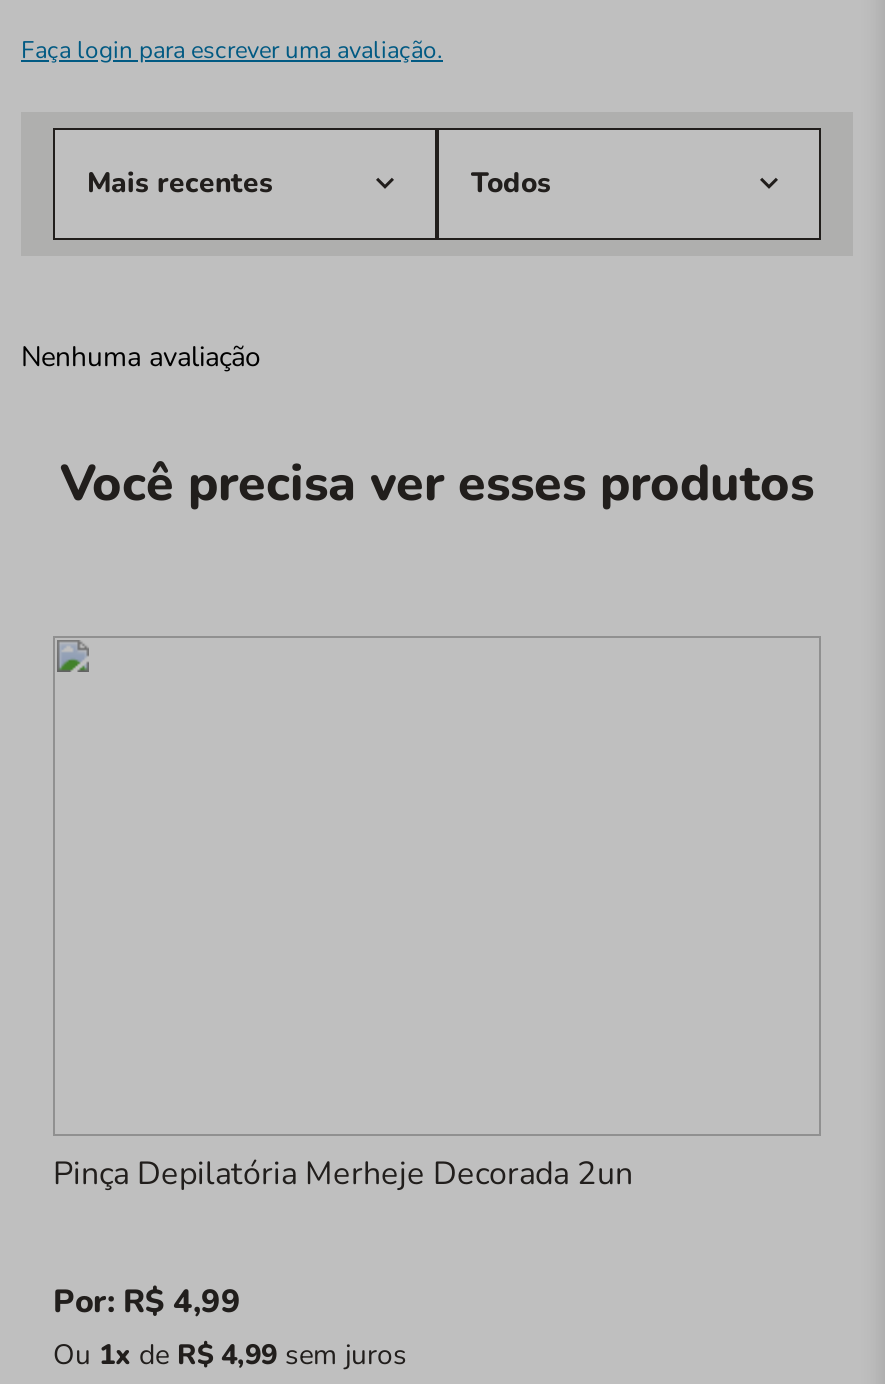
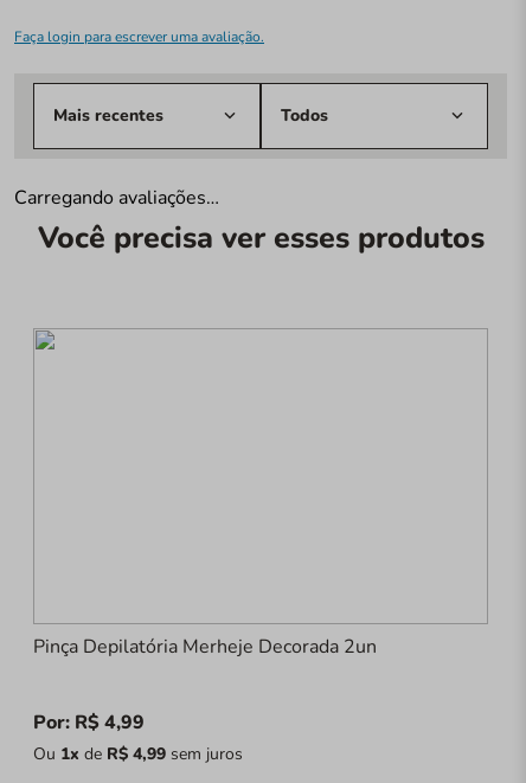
- Nenhuma avaliação
+ Carregando avaliações…
